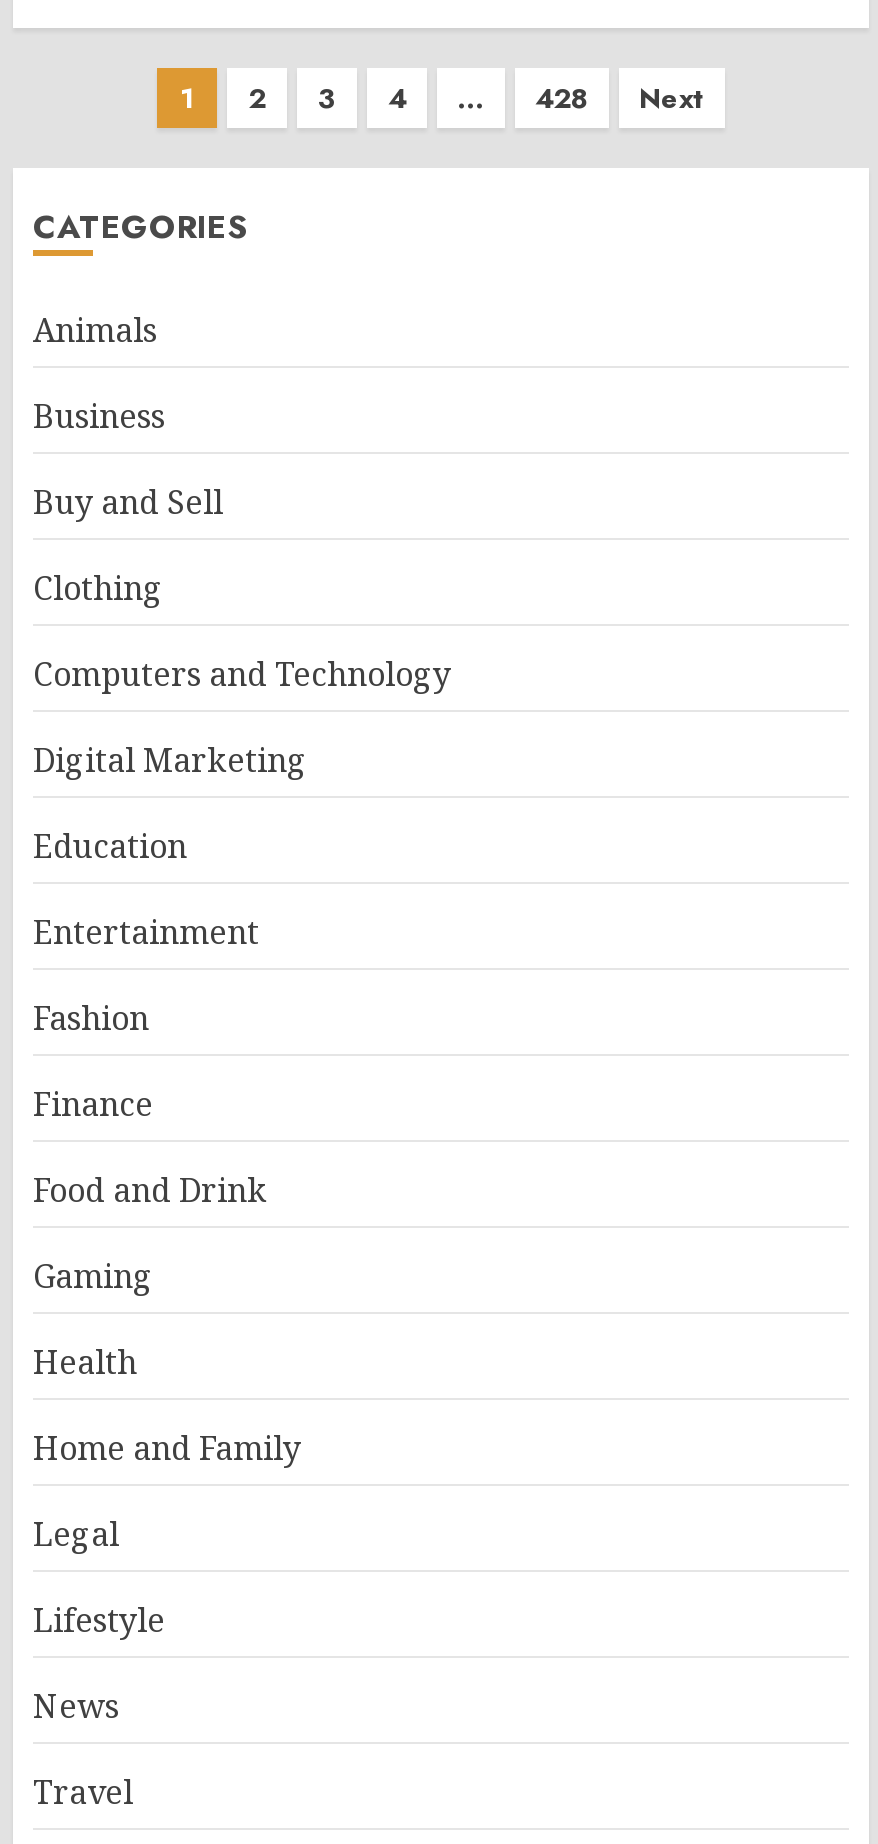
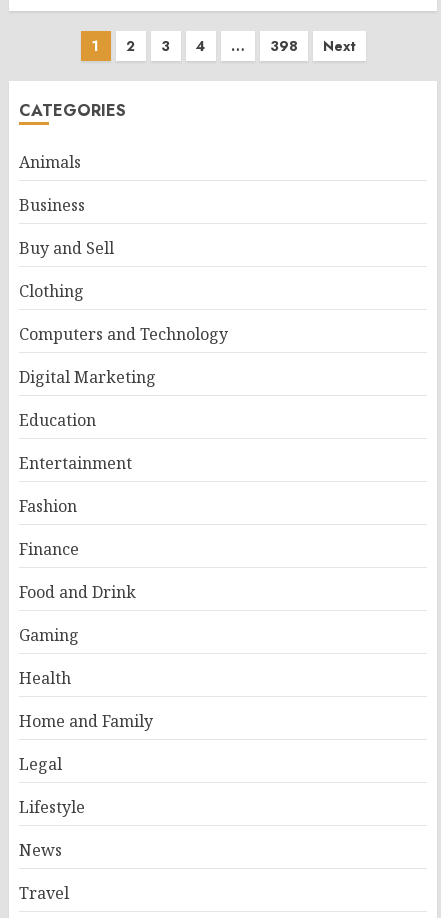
- 428
+ 398
